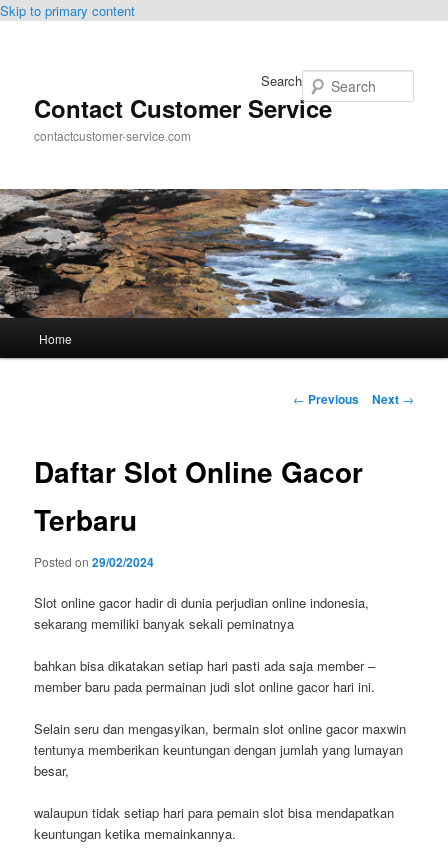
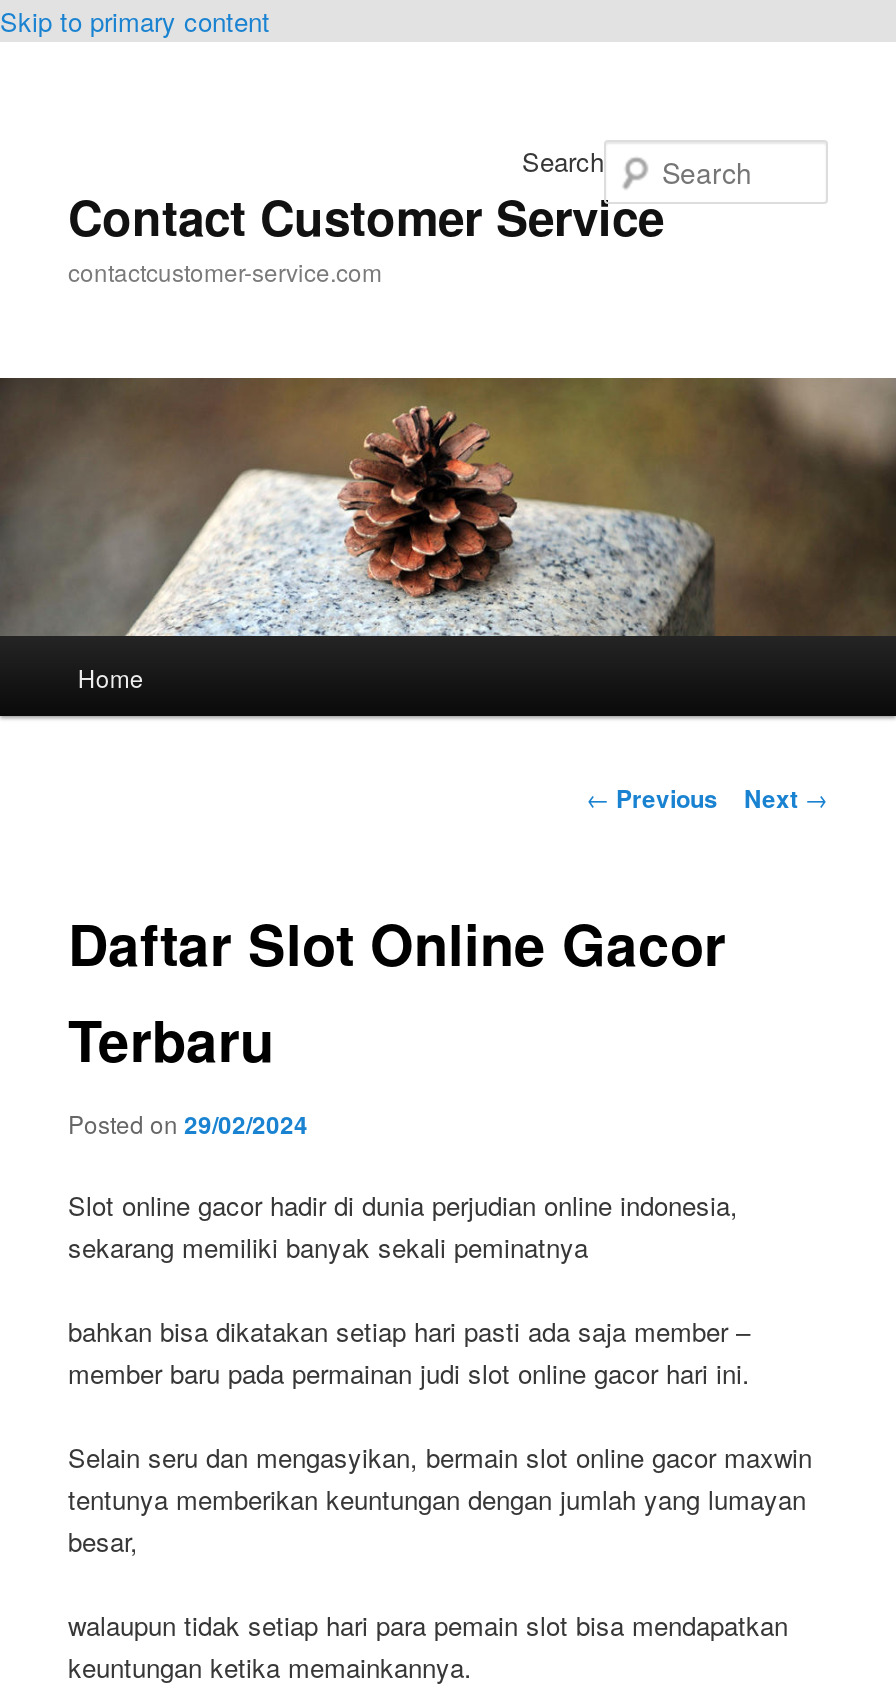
- [image]
+ [image]
